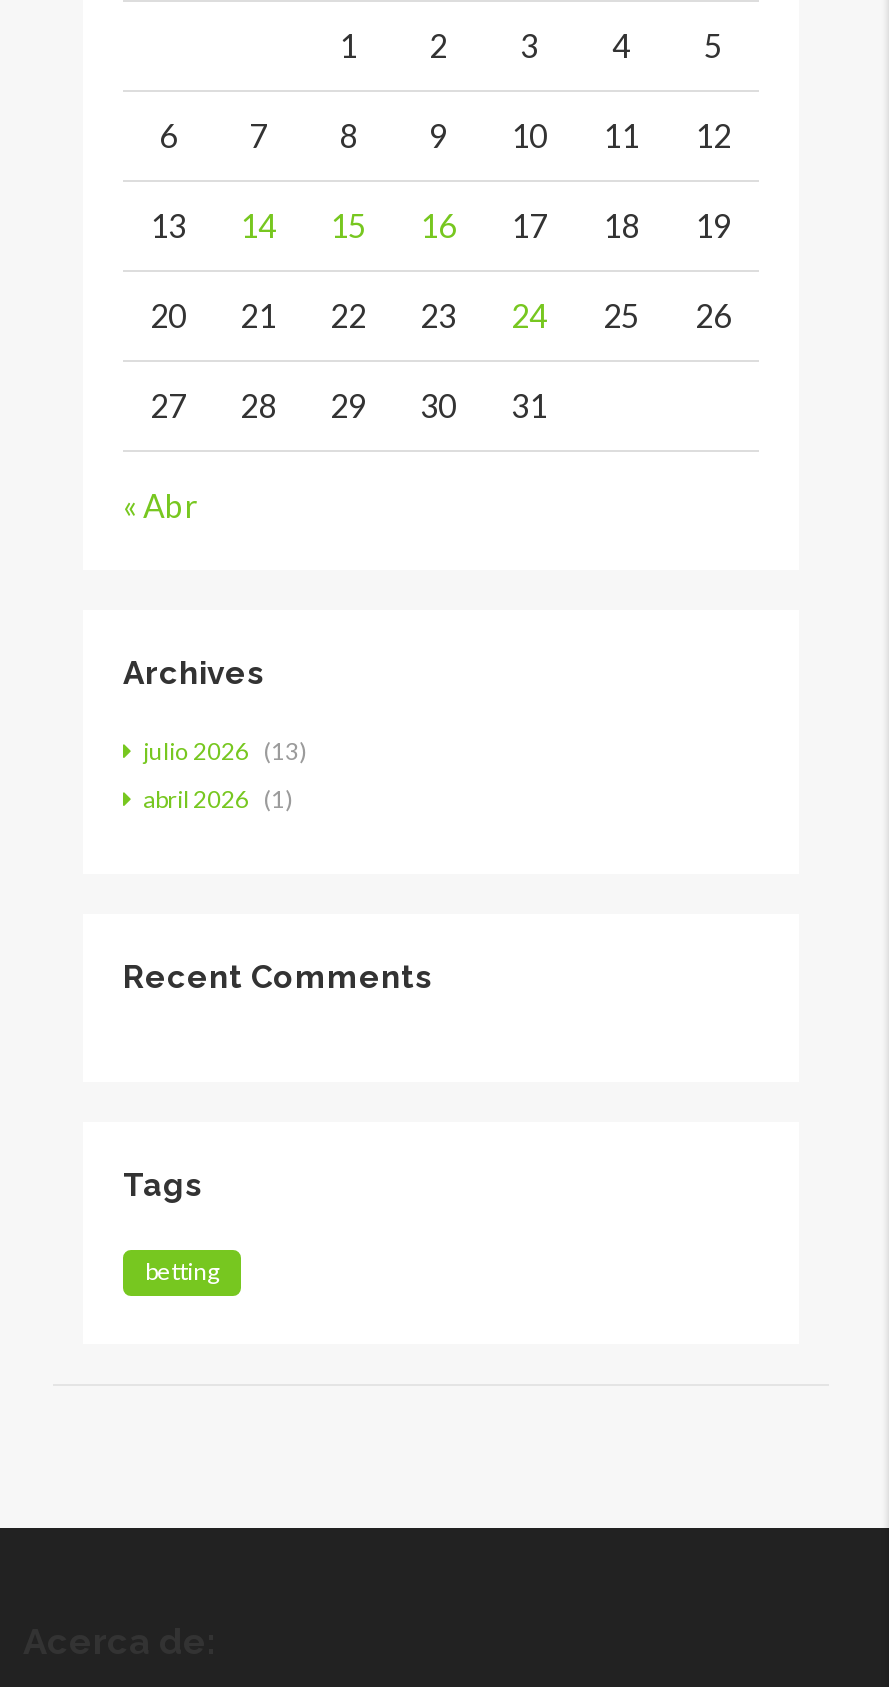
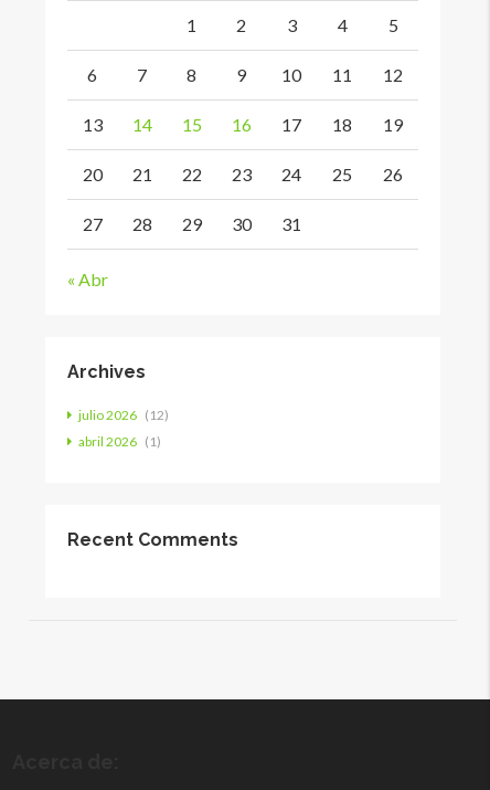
- julio 2026 (13)
+ julio 2026 (12)

- Tags
- betting
